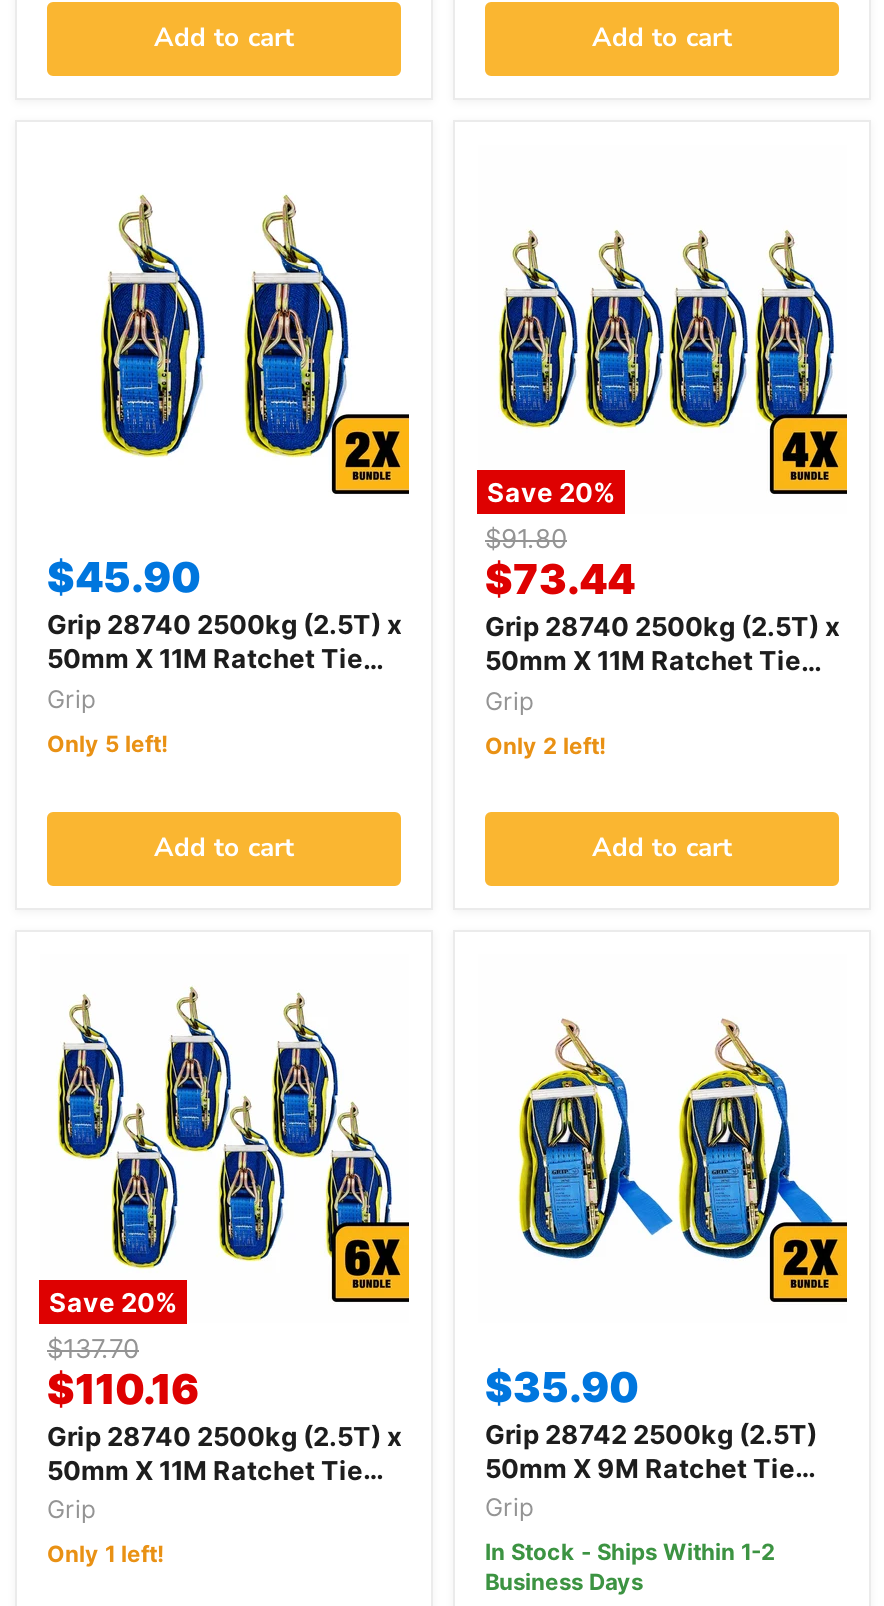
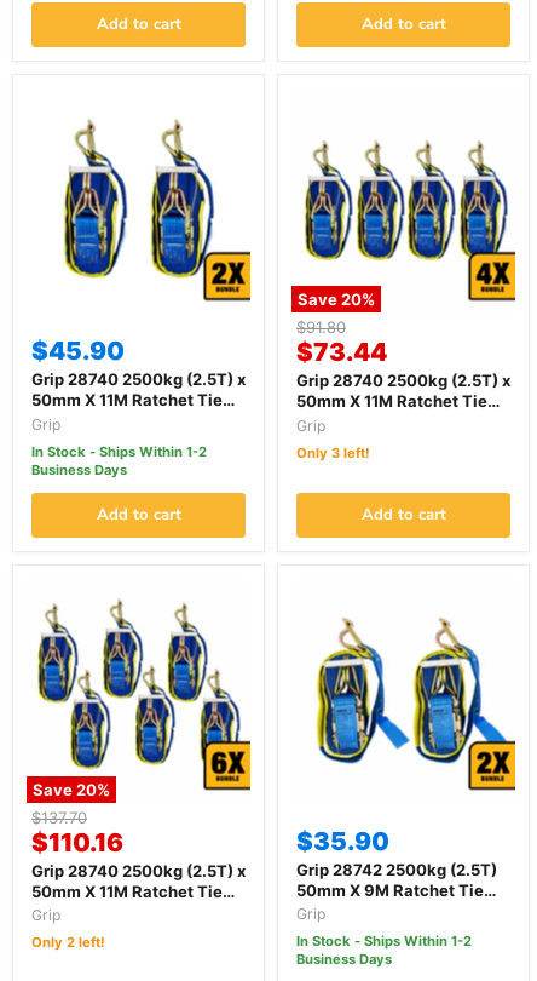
- Only 5 left!
+ In Stock - Ships Within 1-2
+ Business Days

- Only 2 left!
+ Only 3 left!

- Only 1 left!
+ Only 2 left!
